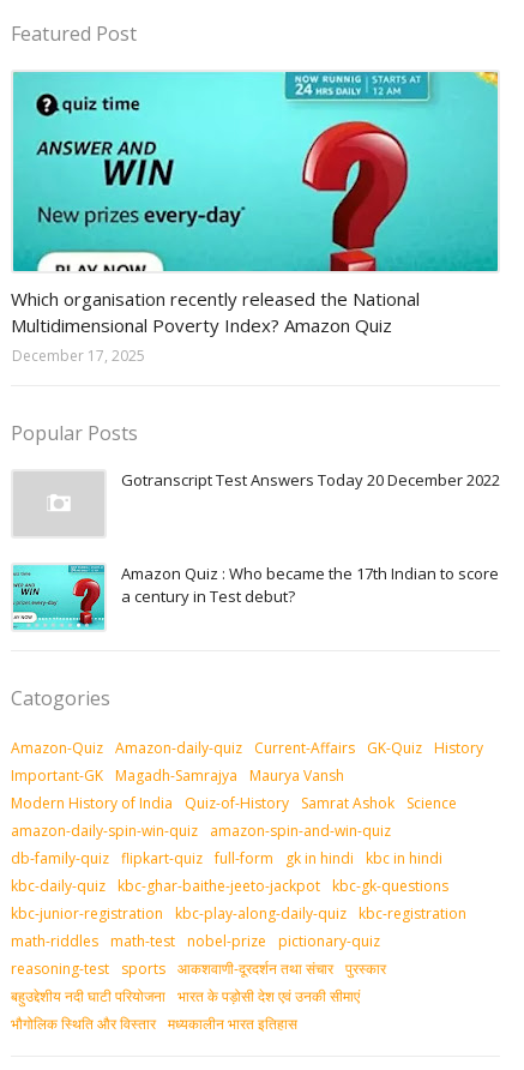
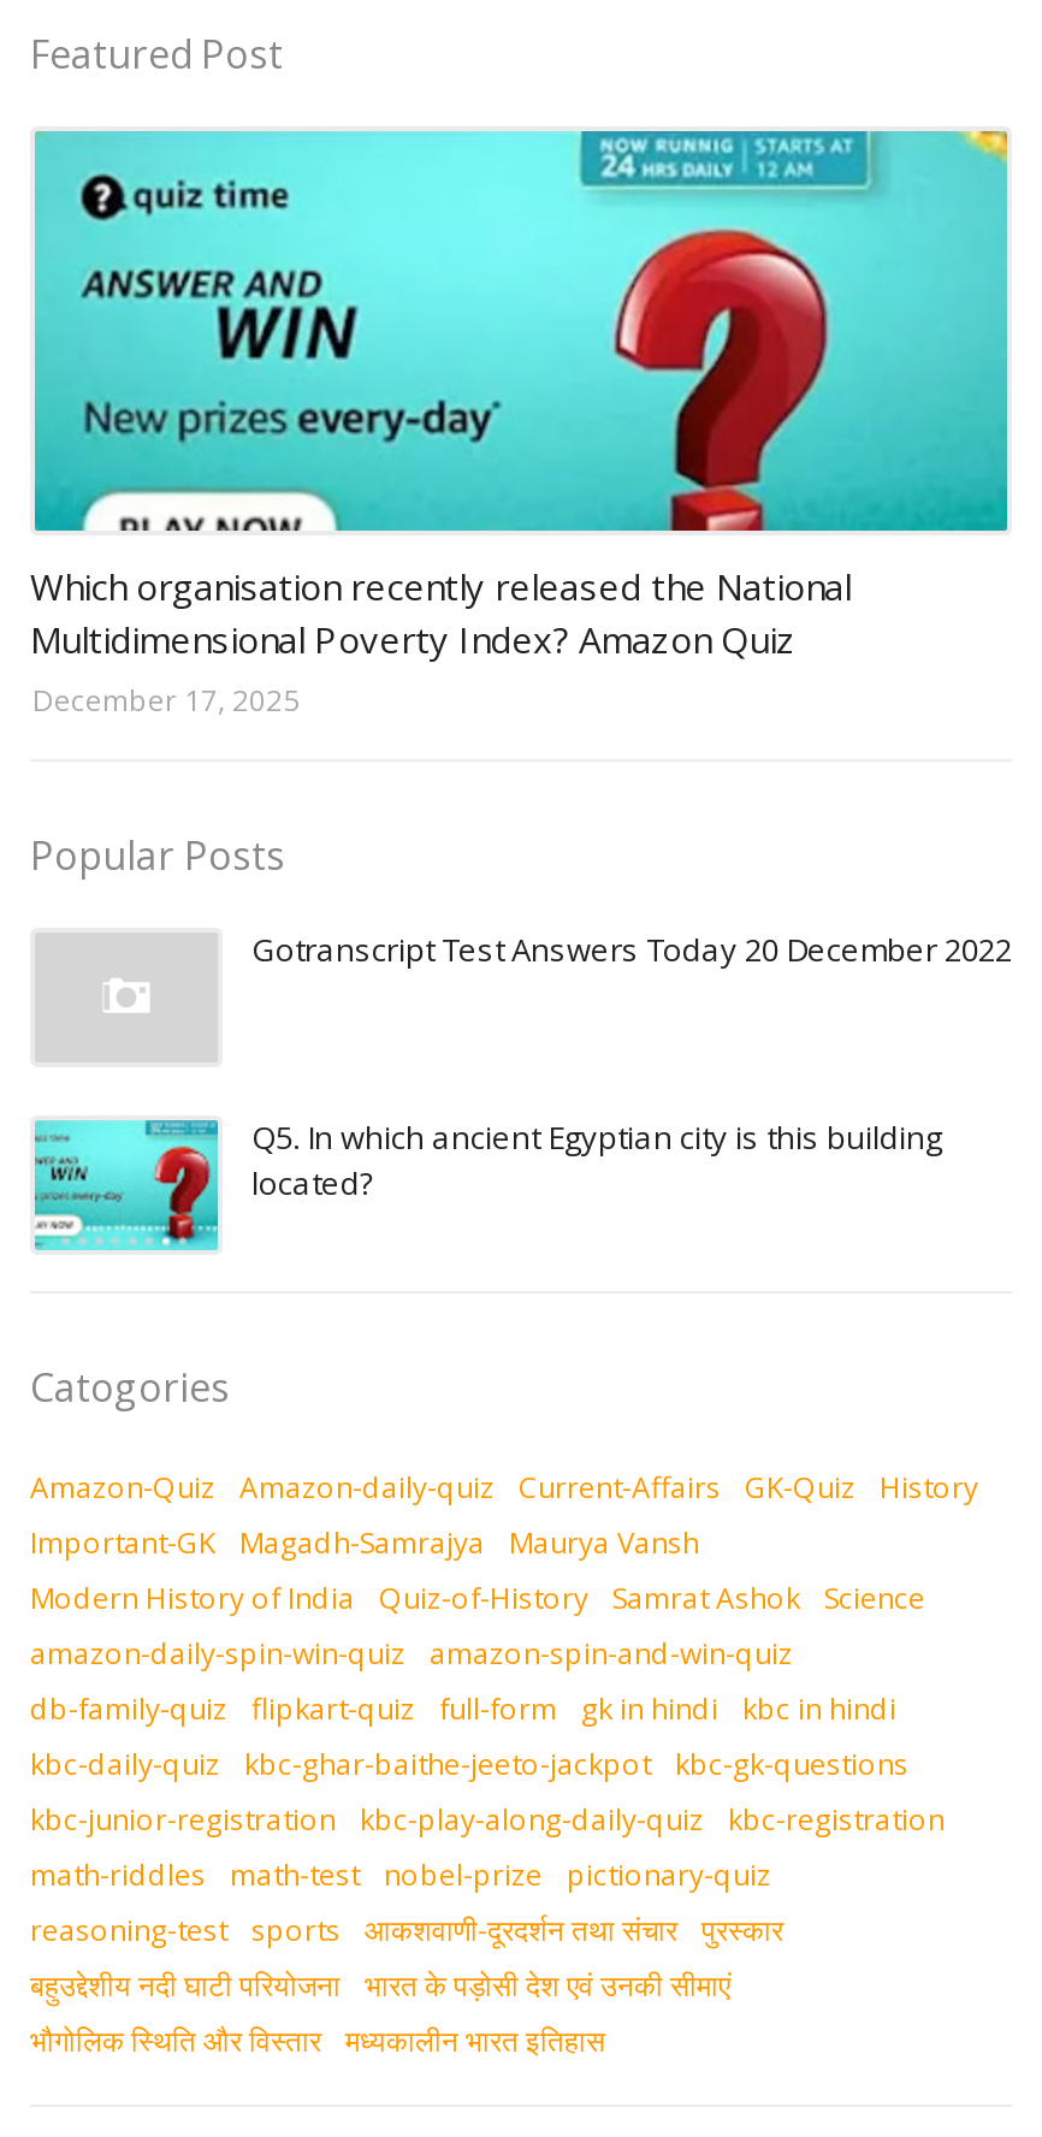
- Amazon Quiz : Who became the 17th Indian to score
- a century in Test debut?
+ Q5. In which ancient Egyptian city is this building
+ located?
